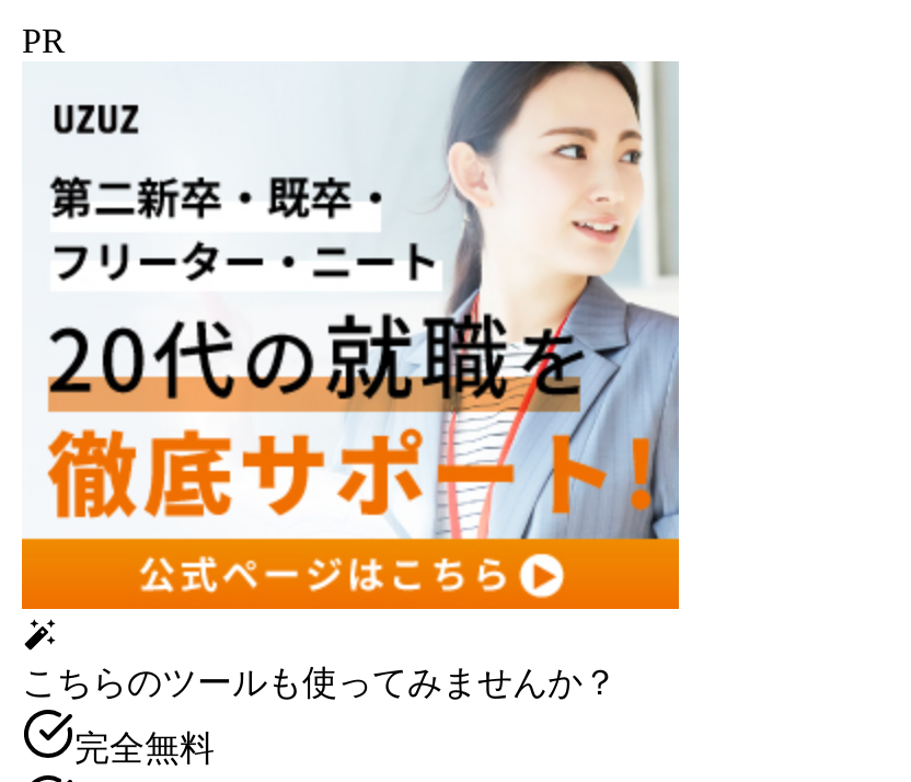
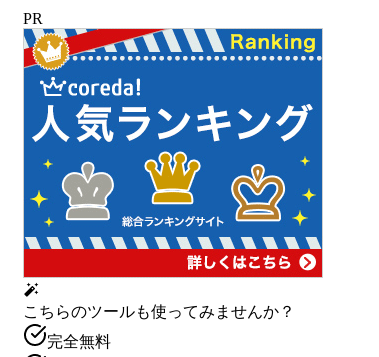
- [image]
+ [image]
